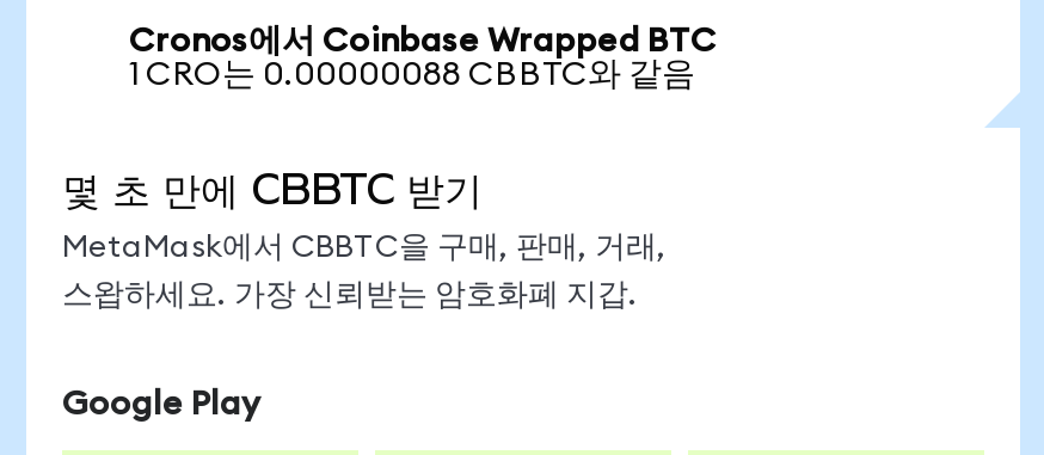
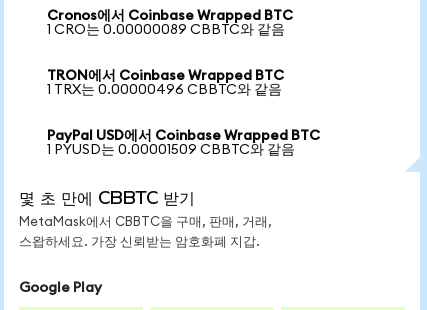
- 1 CRO는 0.00000088 CBBTC와 같음
+ 1 CRO는 0.00000089 CBBTC와 같음
+ TRON에서 Coinbase Wrapped BTC
+ 1 TRX는 0.00000496 CBBTC와 같음
+ PayPal USD에서 Coinbase Wrapped BTC
+ 1 PYUSD는 0.00001509 CBBTC와 같음
